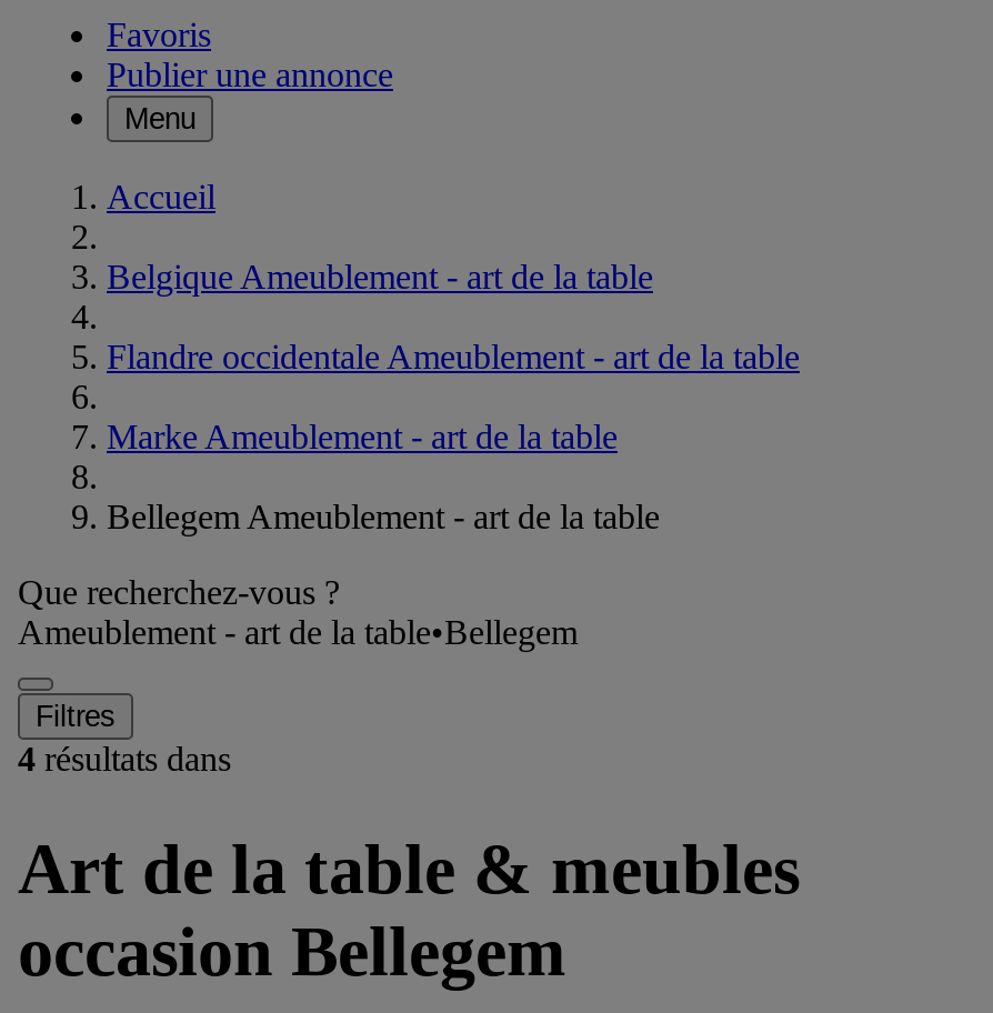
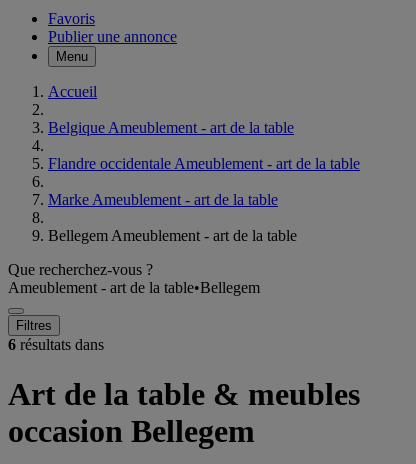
- 4résultats dans
+ 6résultats dans
